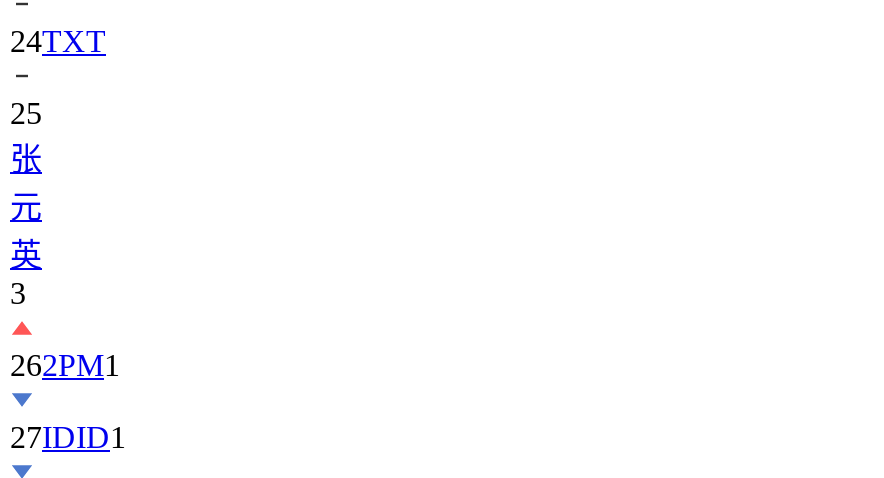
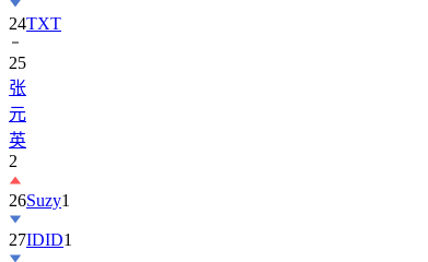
- 3
+ 2

- 262PM1
+ 26Suzy1
